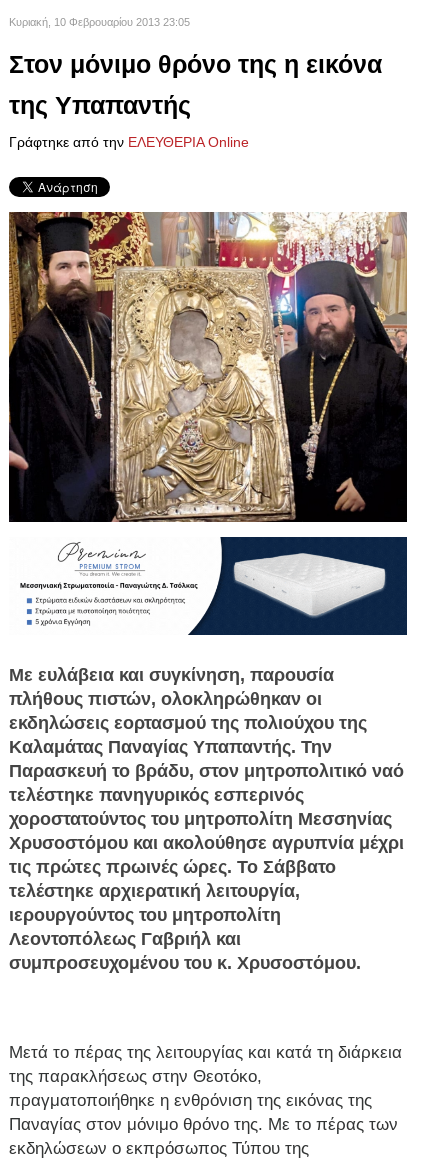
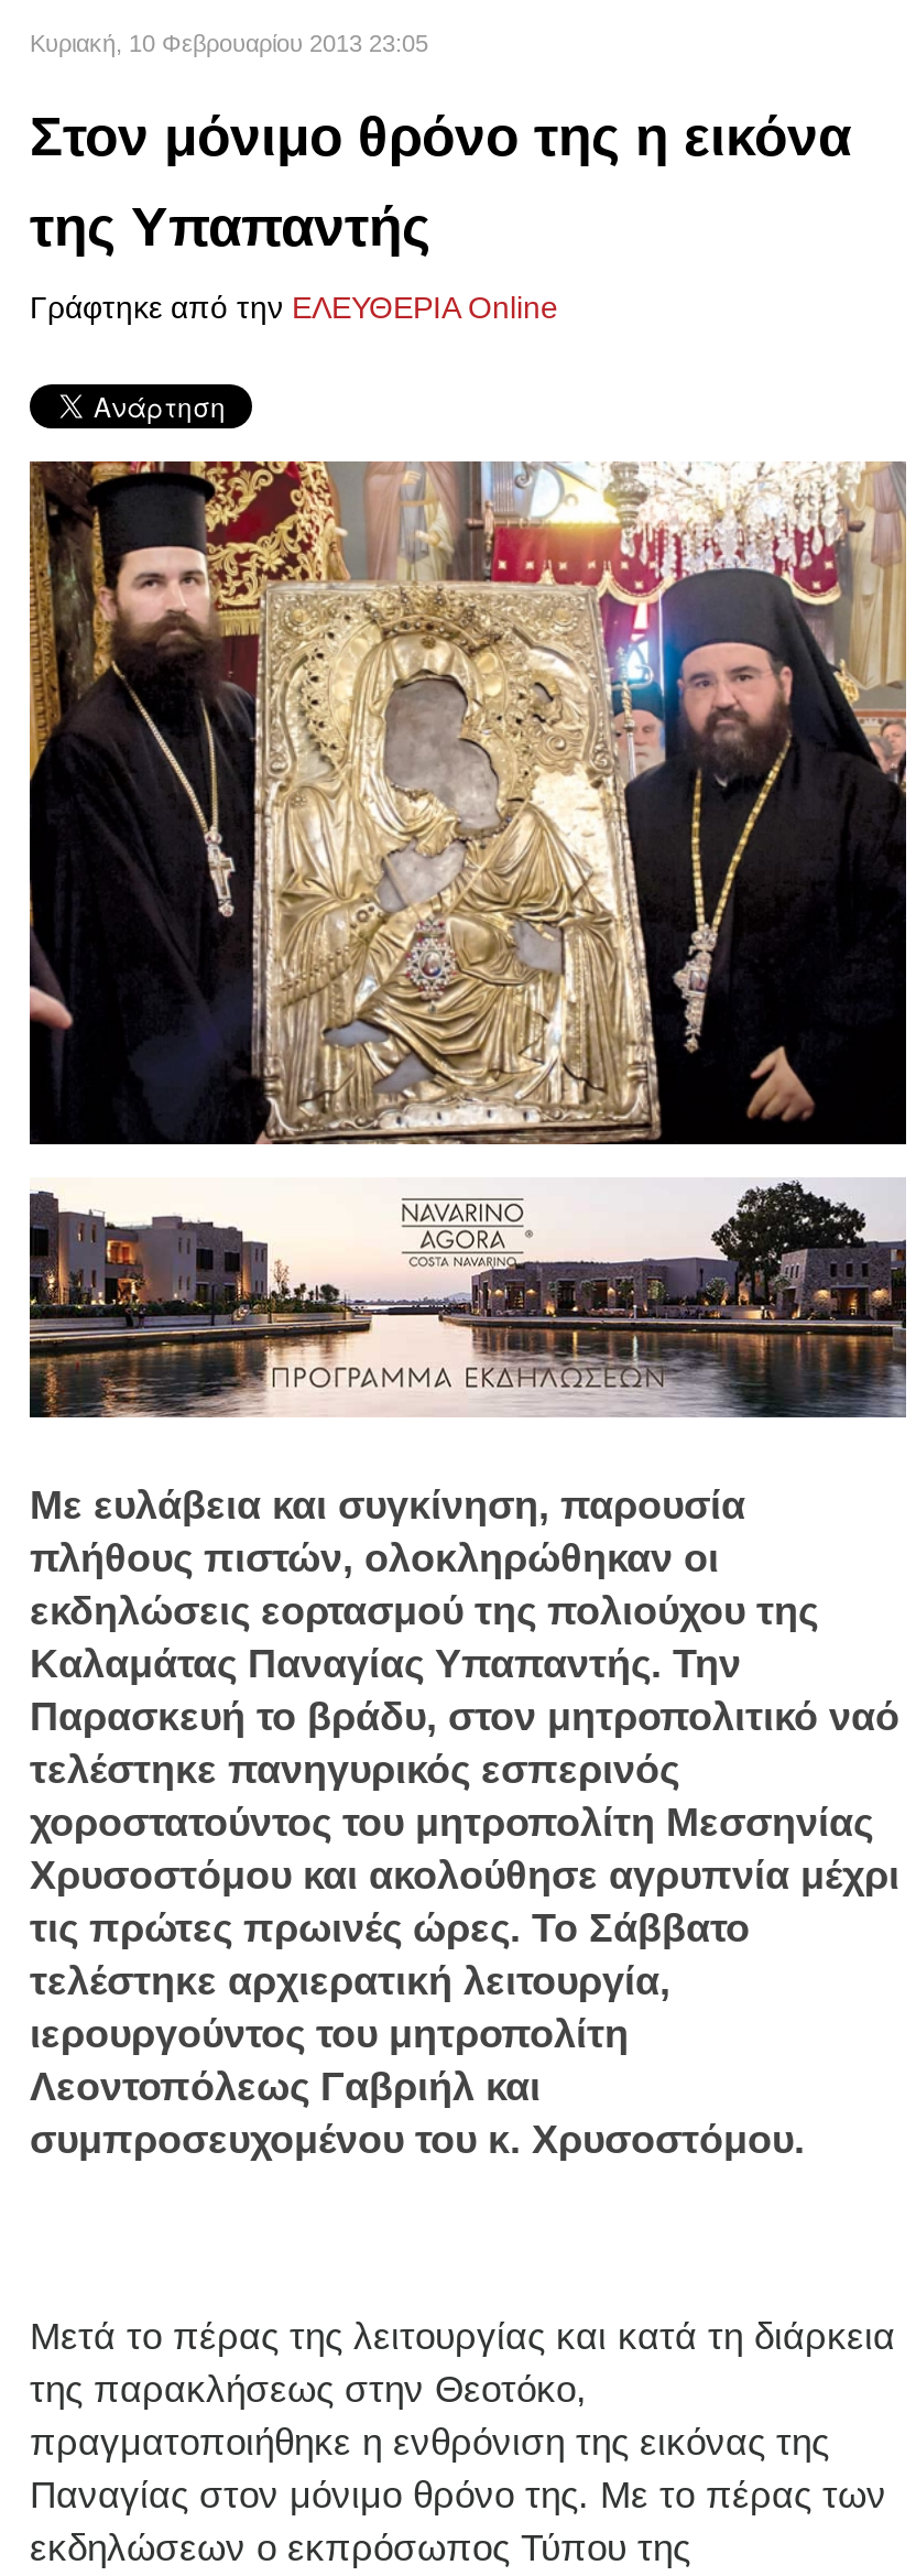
- [image]
+ [image]
